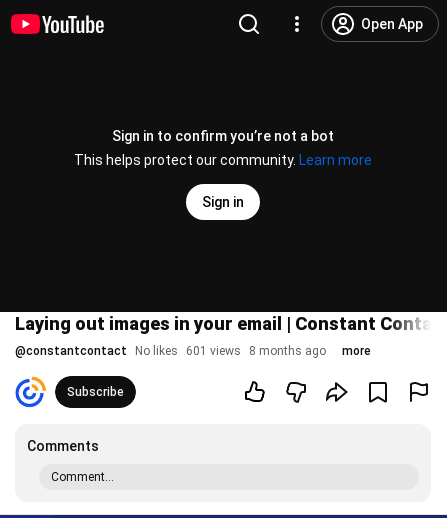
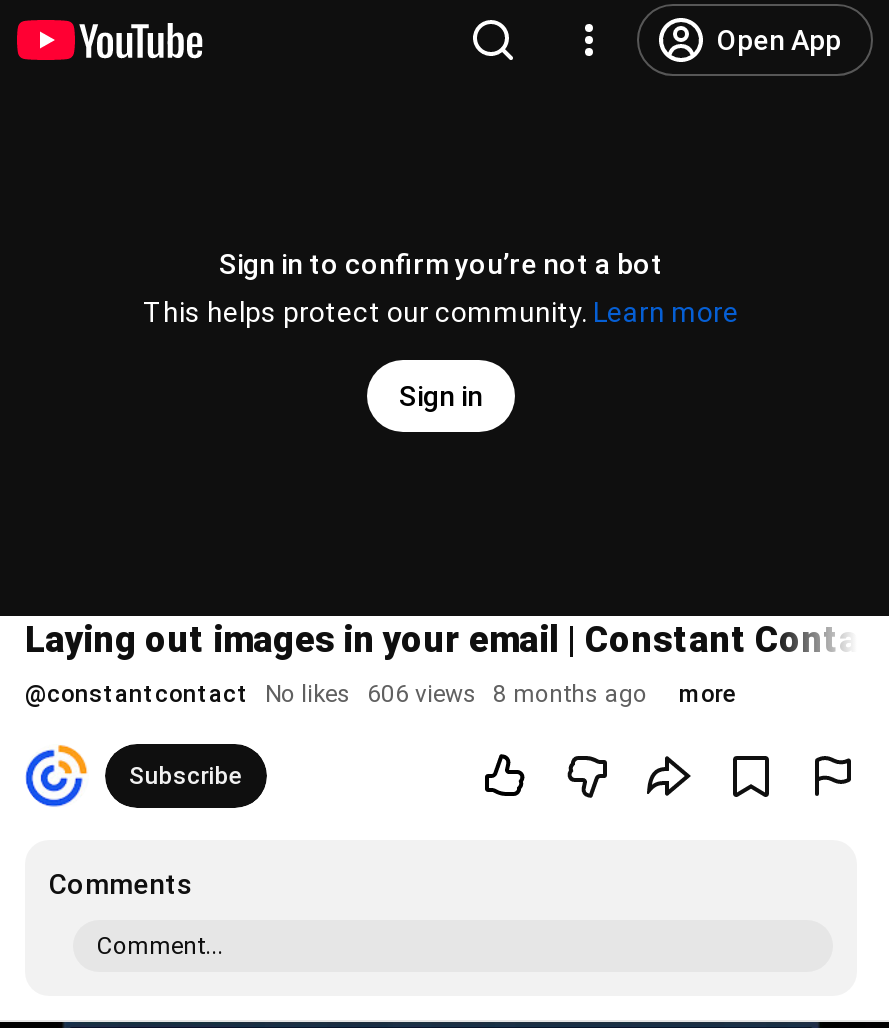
- @constantcontact No likes 601 views 8 months ago
+ @constantcontact No likes 606 views 8 months ago
